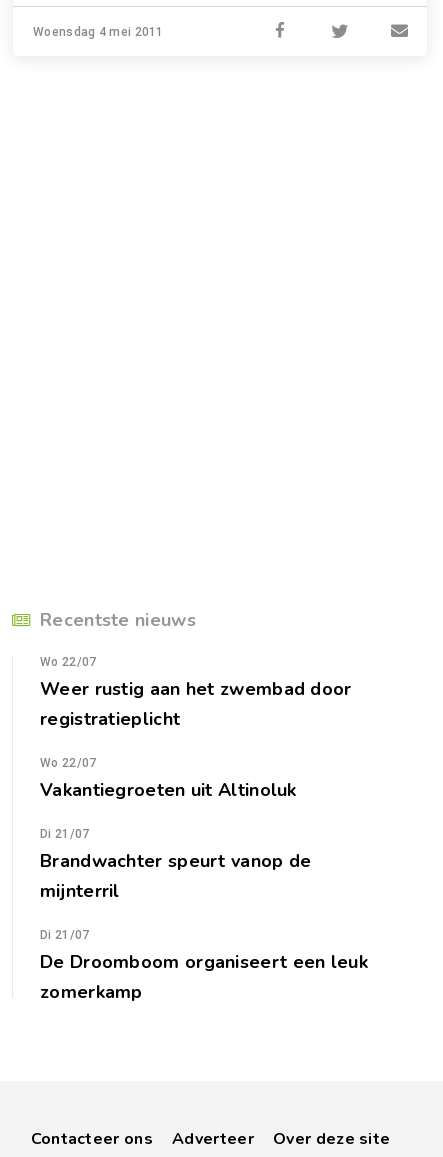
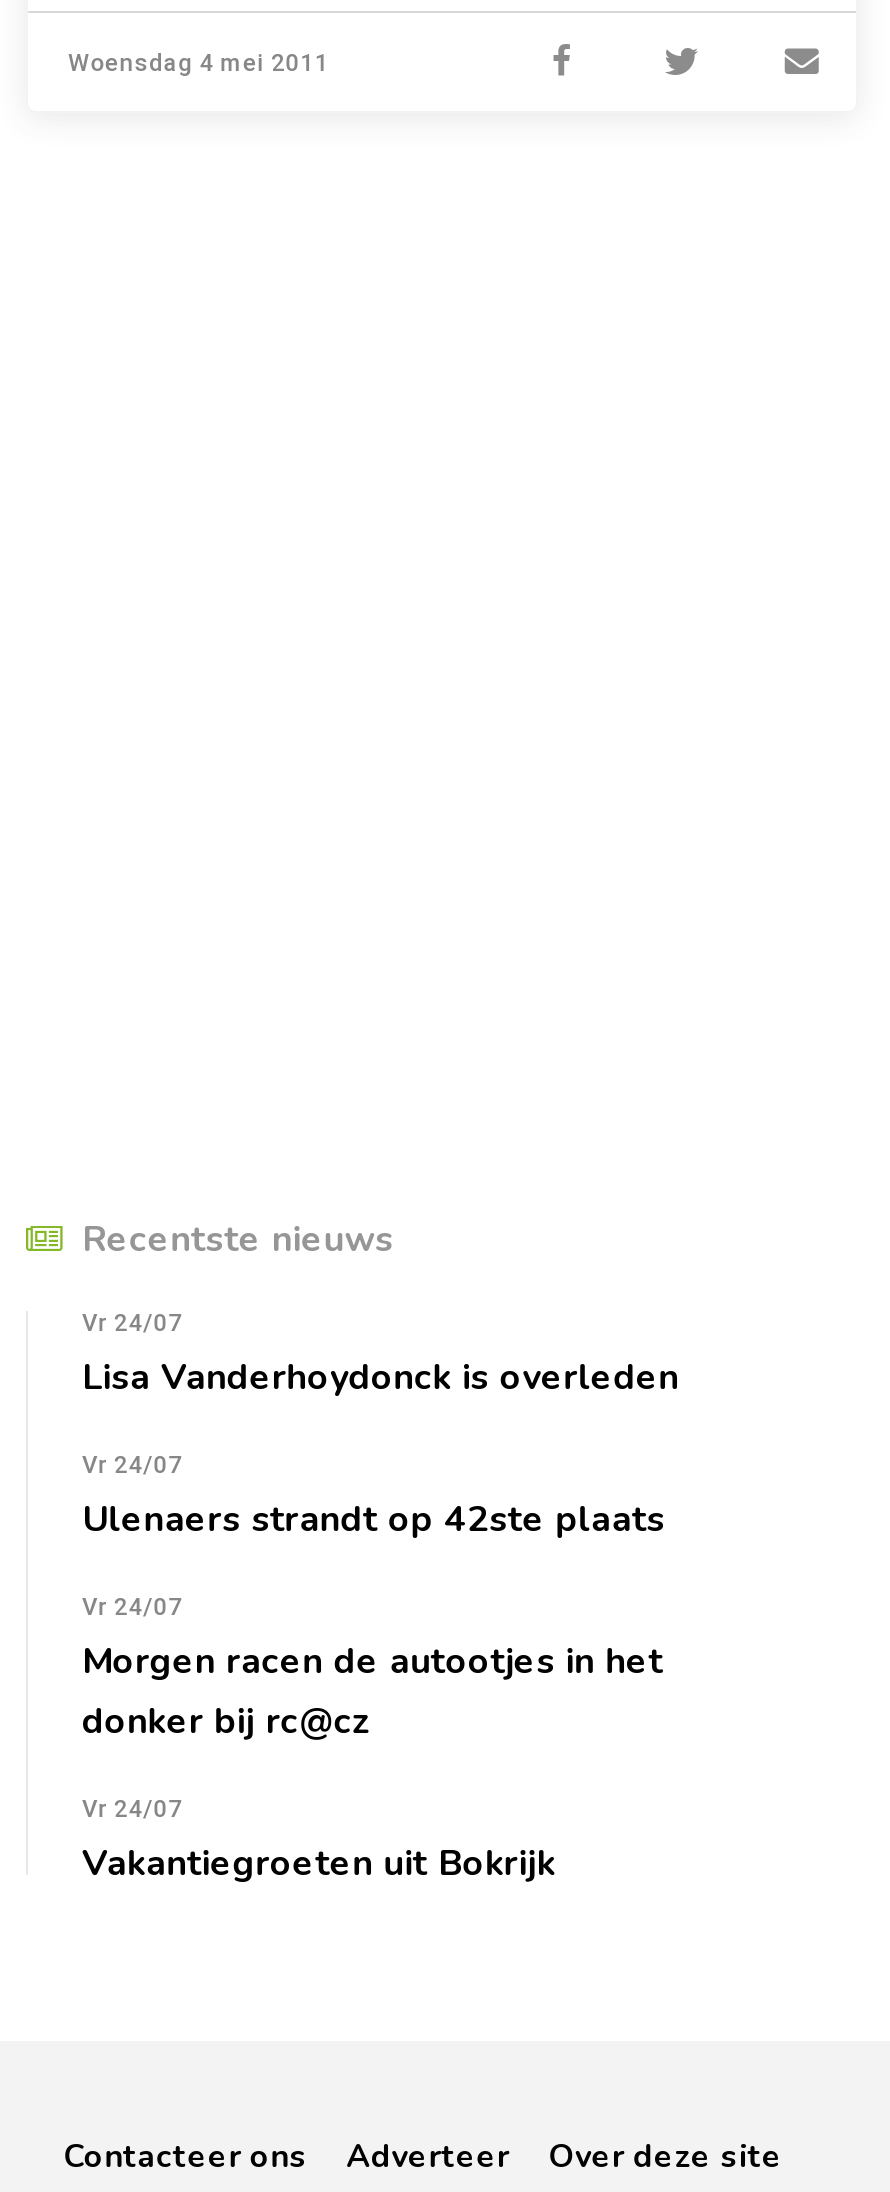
- Wo 22/07
- Weer rustig aan het zwembad door
- registratieplicht
+ Vr 24/07
+ Lisa Vanderhoydonck is overleden

- Wo 22/07
- Vakantiegroeten uit Altinoluk
+ Vr 24/07
+ Ulenaers strandt op 42ste plaats

- Di 21/07
- Brandwachter speurt vanop de
- mijnterril
+ Vr 24/07
+ Morgen racen de autootjes in het
+ donker bij rc@cz

- Di 21/07
- De Droomboom organiseert een leuk
- zomerkamp
+ Vr 24/07
+ Vakantiegroeten uit Bokrijk
